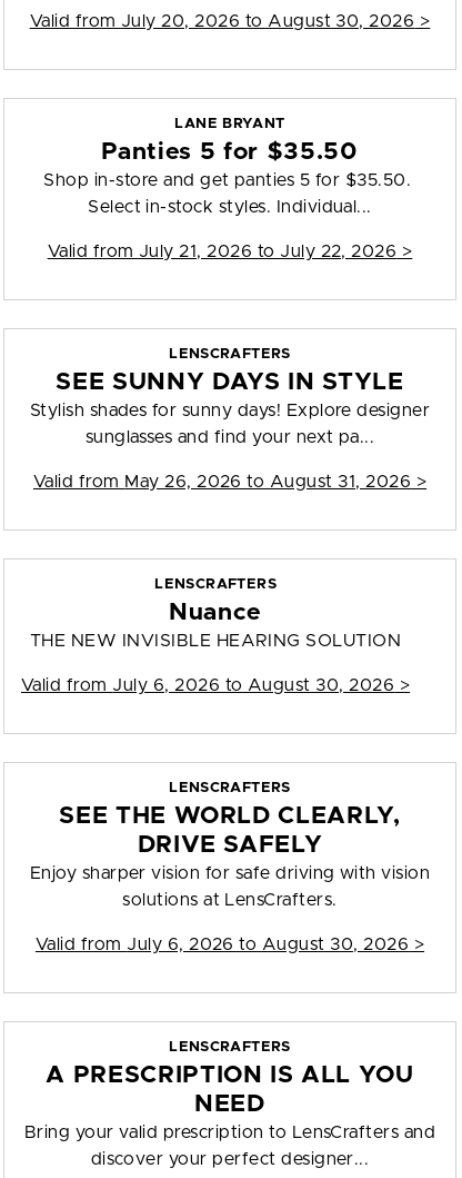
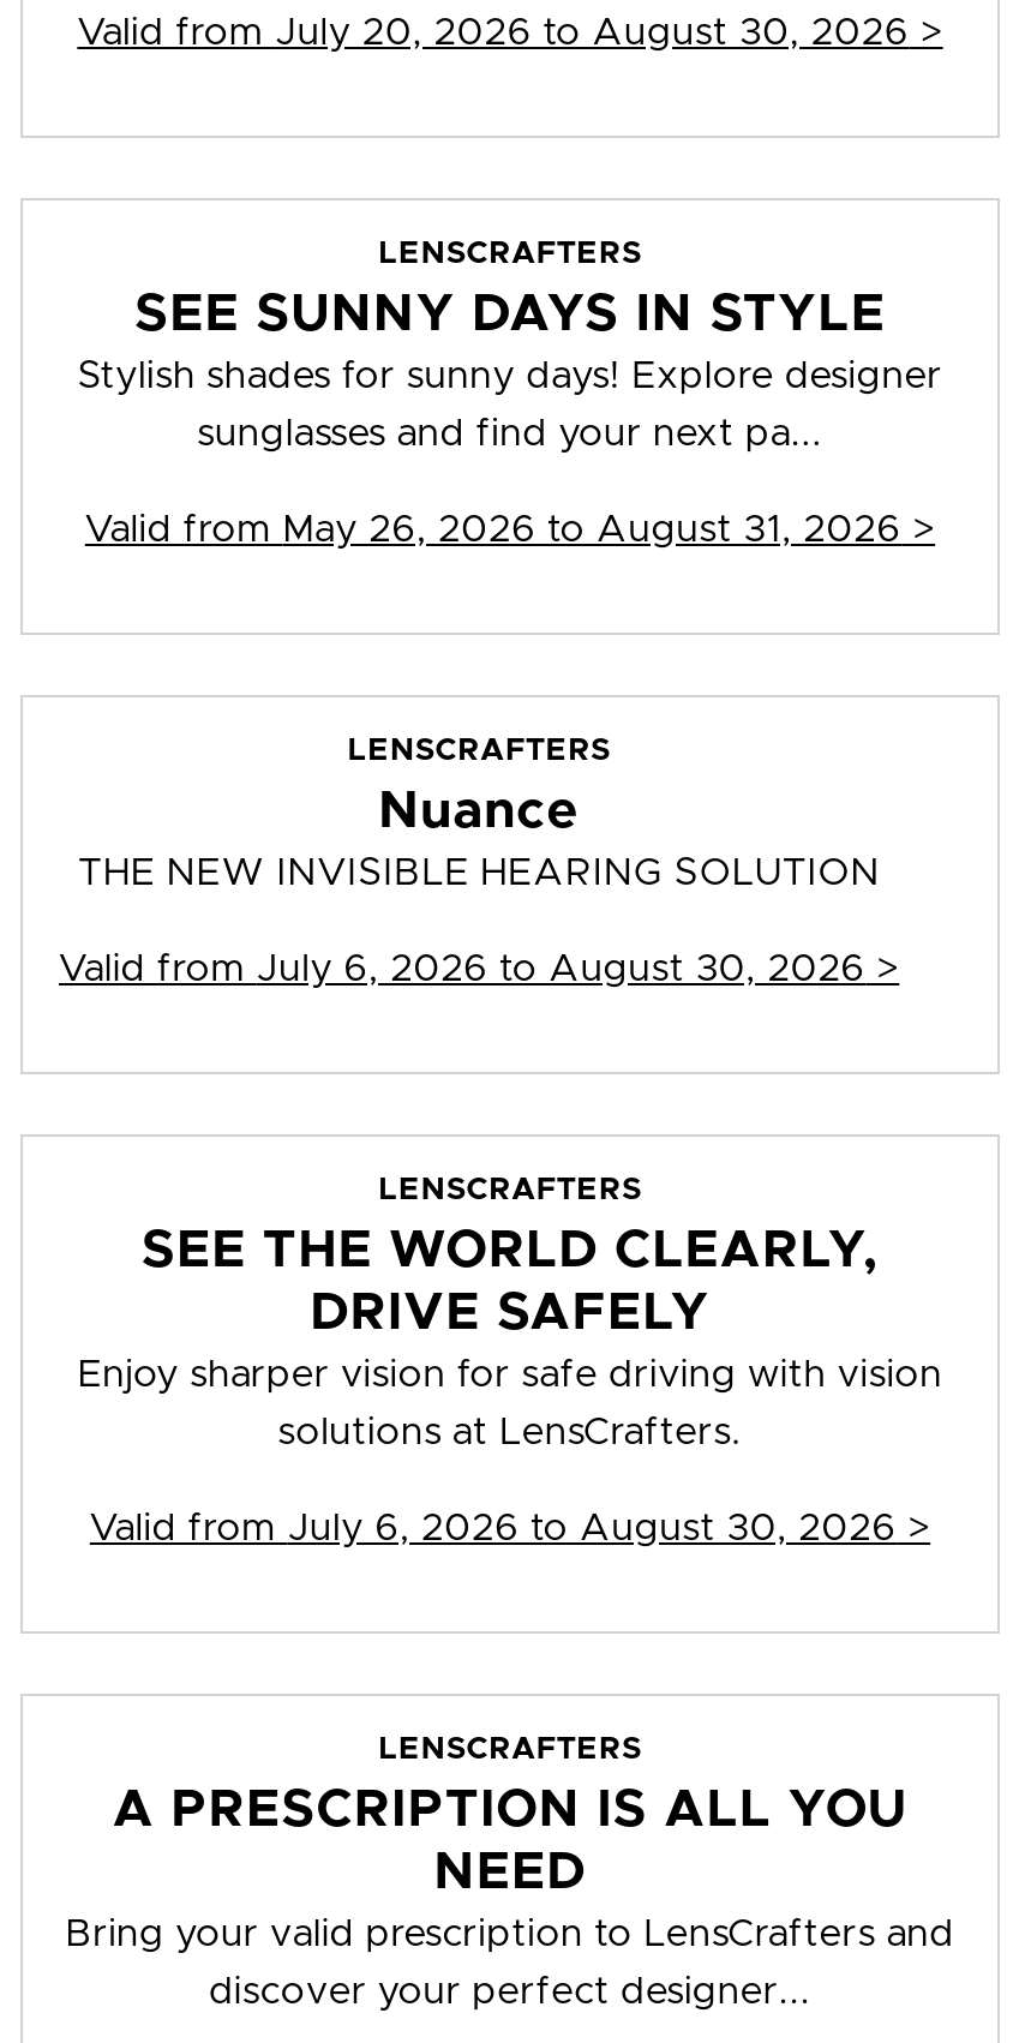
- LANE BRYANT
- Panties 5 for $35.50
- Shop in-store and get panties 5 for $35.50.
- Select in-stock styles. Individual...
- Valid from July 21, 2026 to July 22, 2026 >
